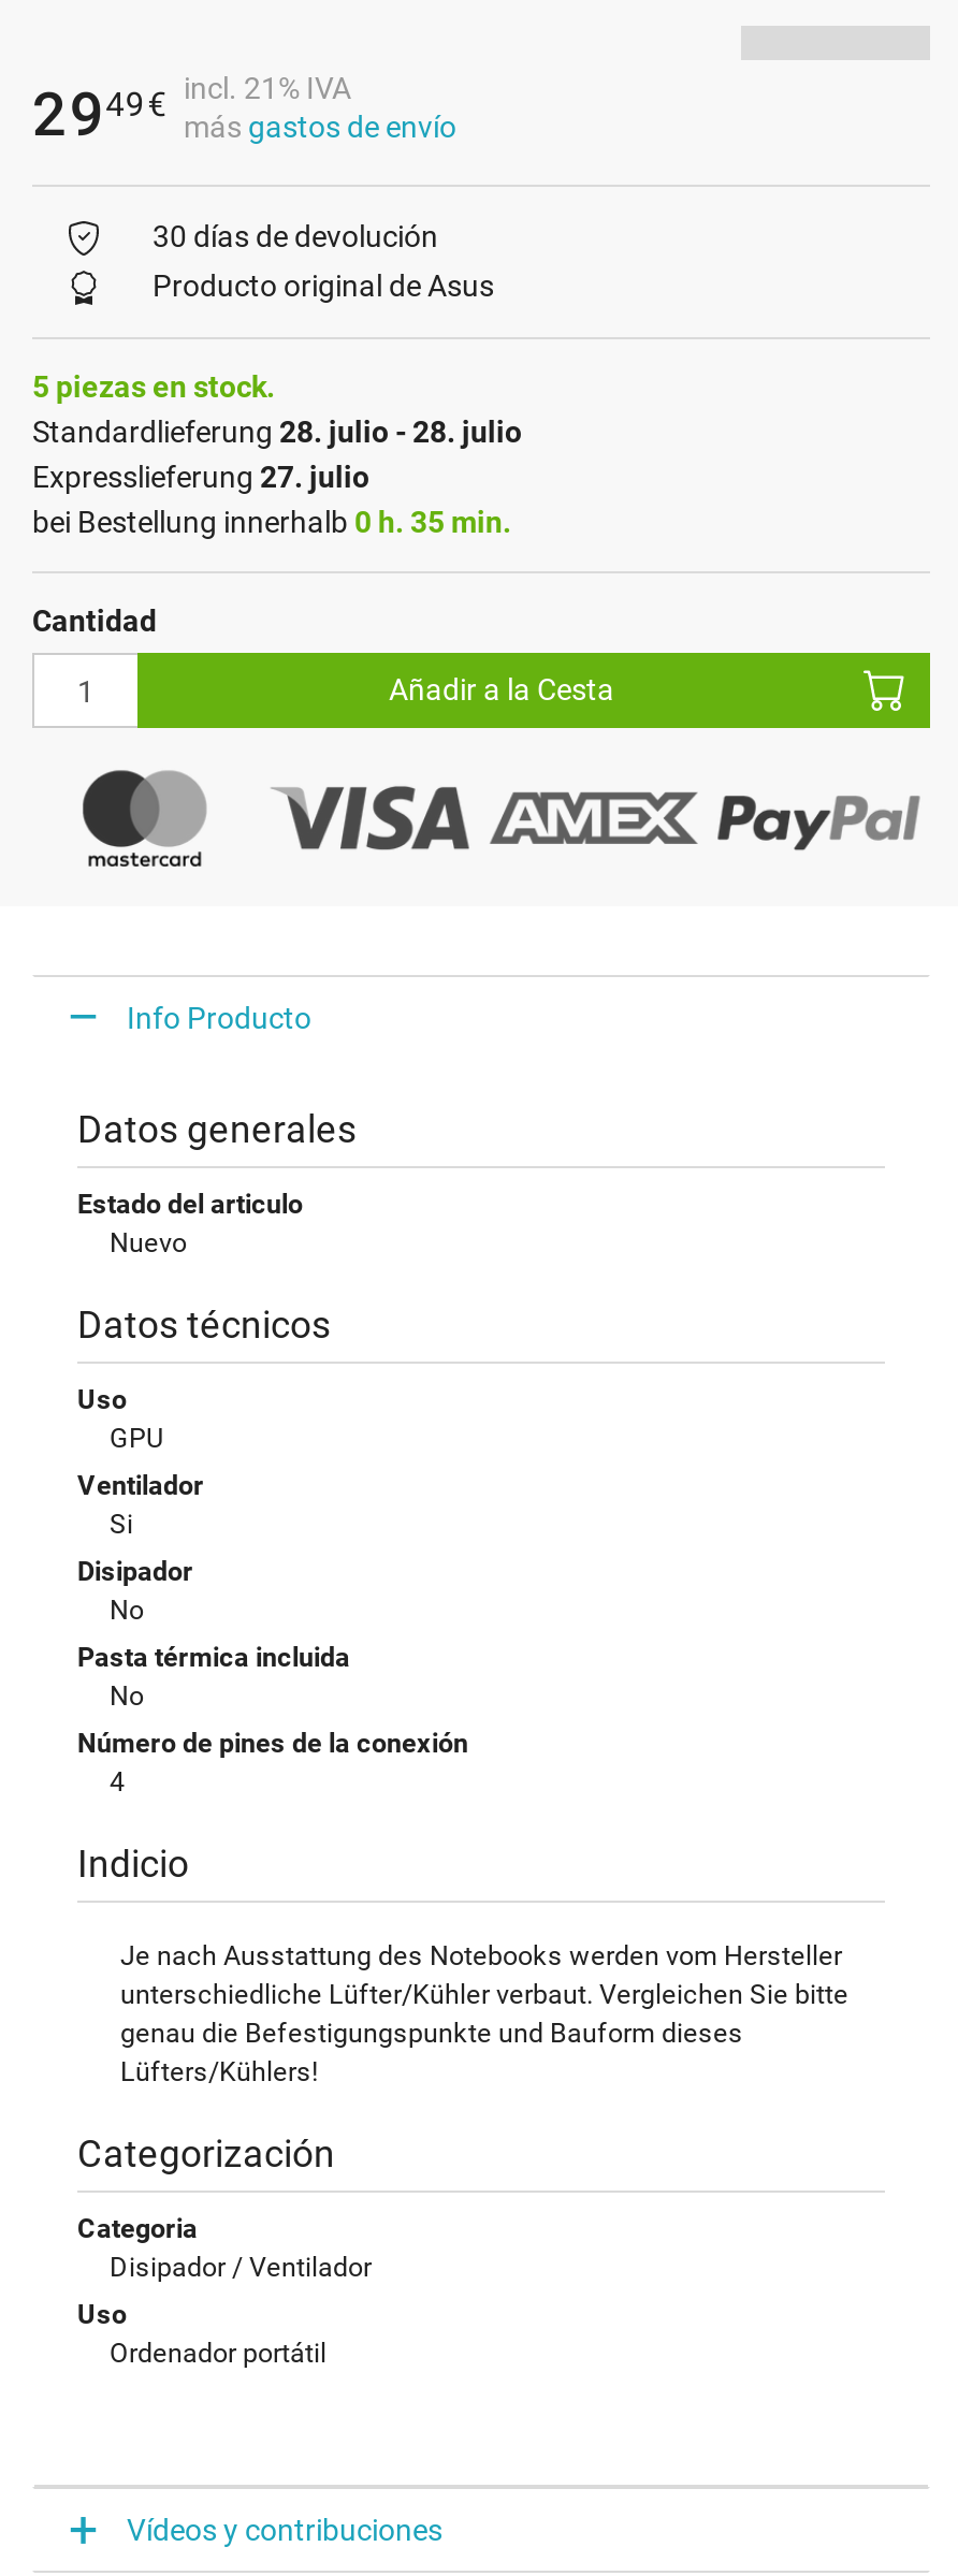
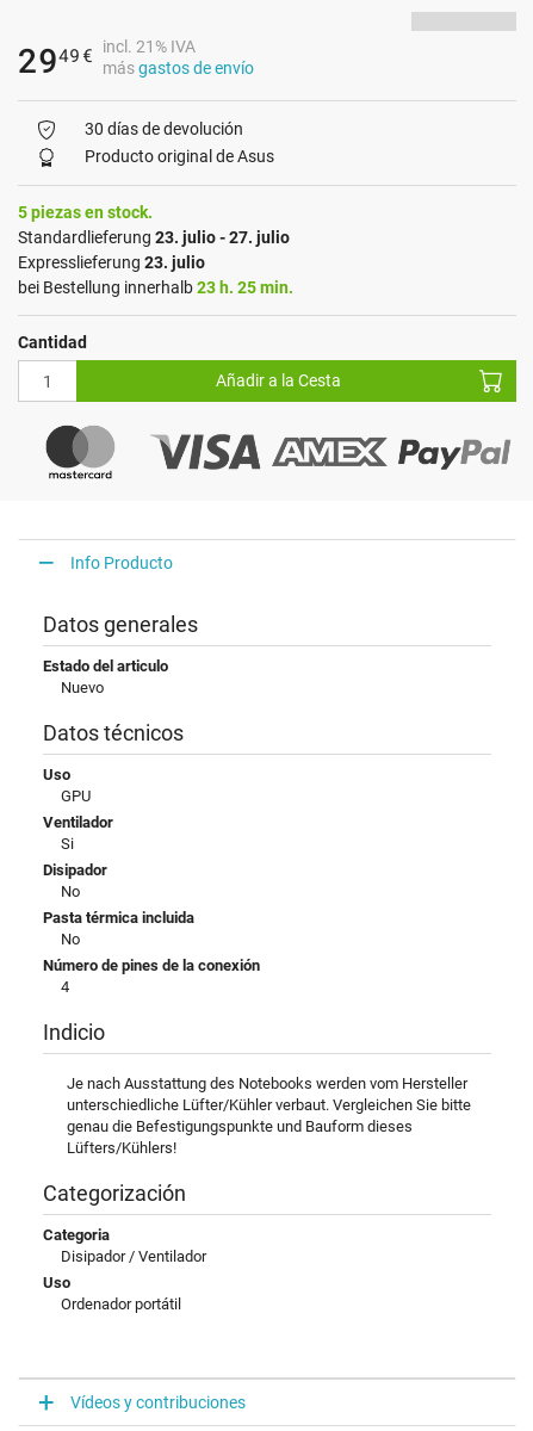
- Standardlieferung 28. julio - 28. julio
+ Standardlieferung 23. julio - 27. julio

- Expresslieferung 27. julio
+ Expresslieferung 23. julio

- bei Bestellung innerhalb 0 h. 35 min.
+ bei Bestellung innerhalb 23 h. 25 min.
